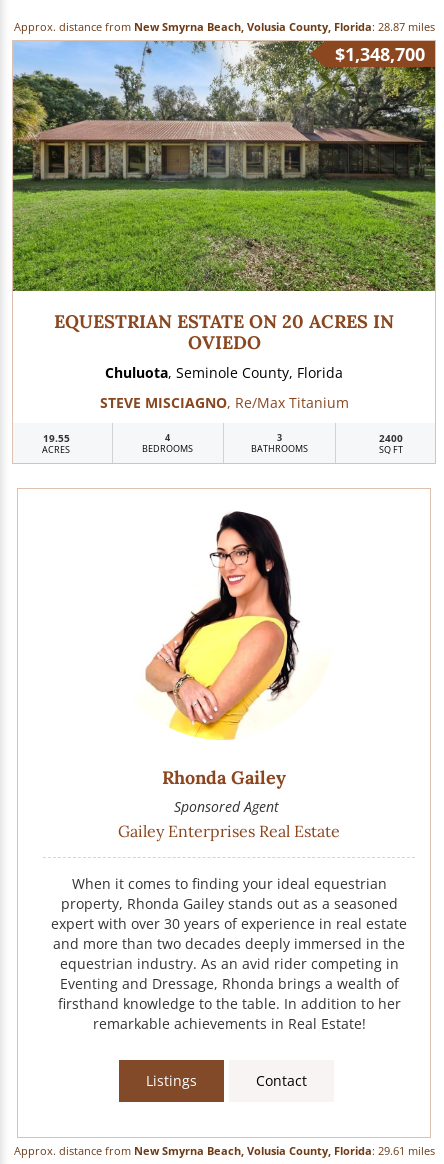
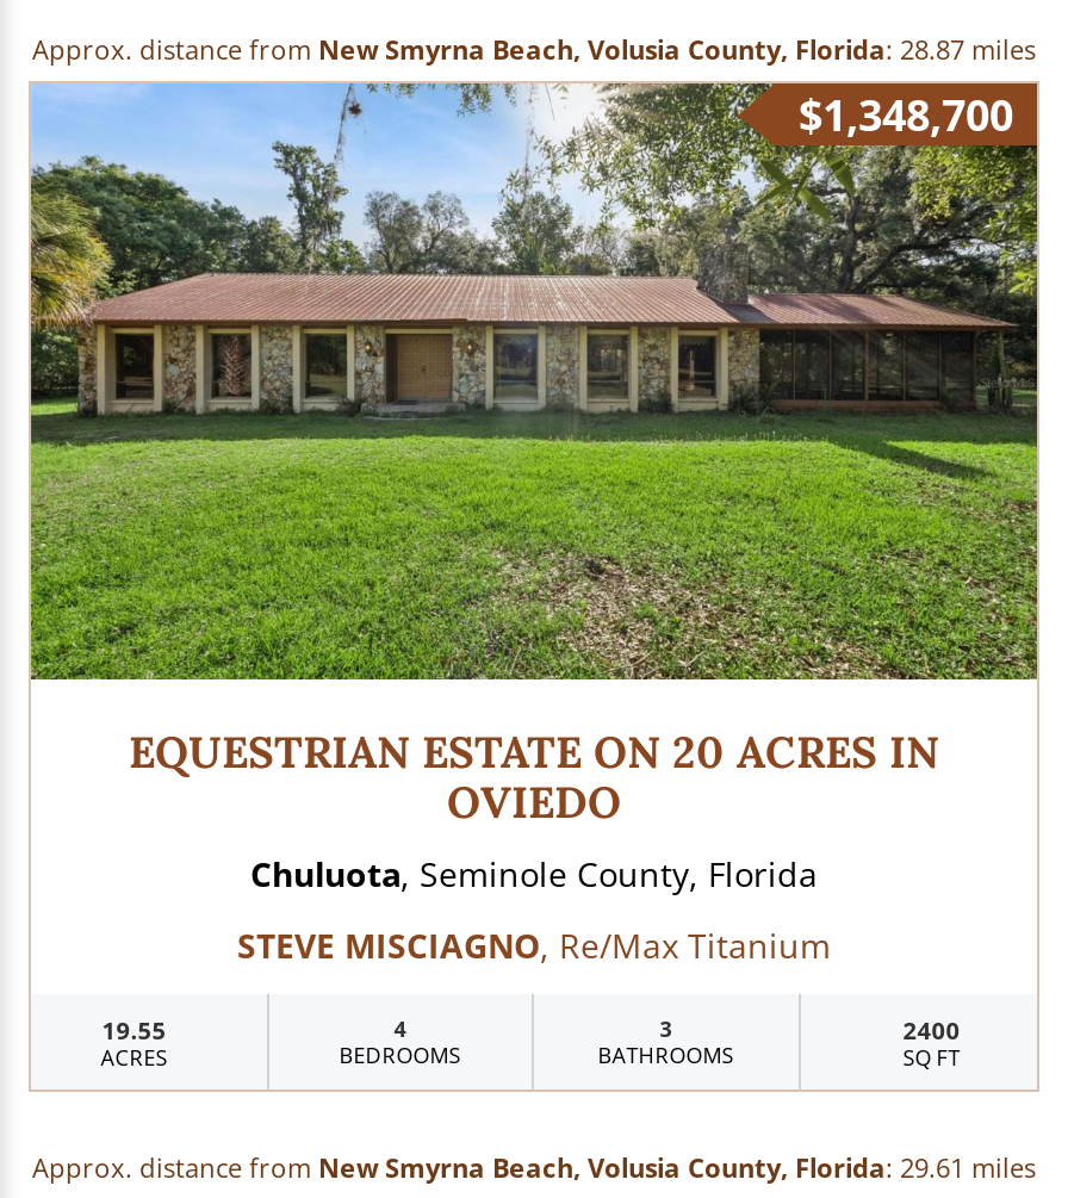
- [image]
- Rhonda Gailey
- Sponsored Agent
- Gailey Enterprises Real Estate
- When it comes to finding your ideal equestrian
- property, Rhonda Gailey stands out as a seasoned
- expert with over 30 years of experience in real estate
- and more than two decades deeply immersed in the
- equestrian industry. As an avid rider competing in
- Eventing and Dressage, Rhonda brings a wealth of
- firsthand knowledge to the table. In addition to her
- remarkable achievements in Real Estate!
- Listings
- Contact
